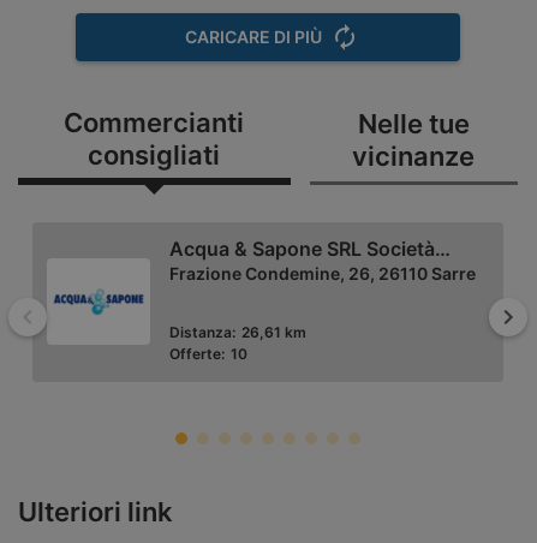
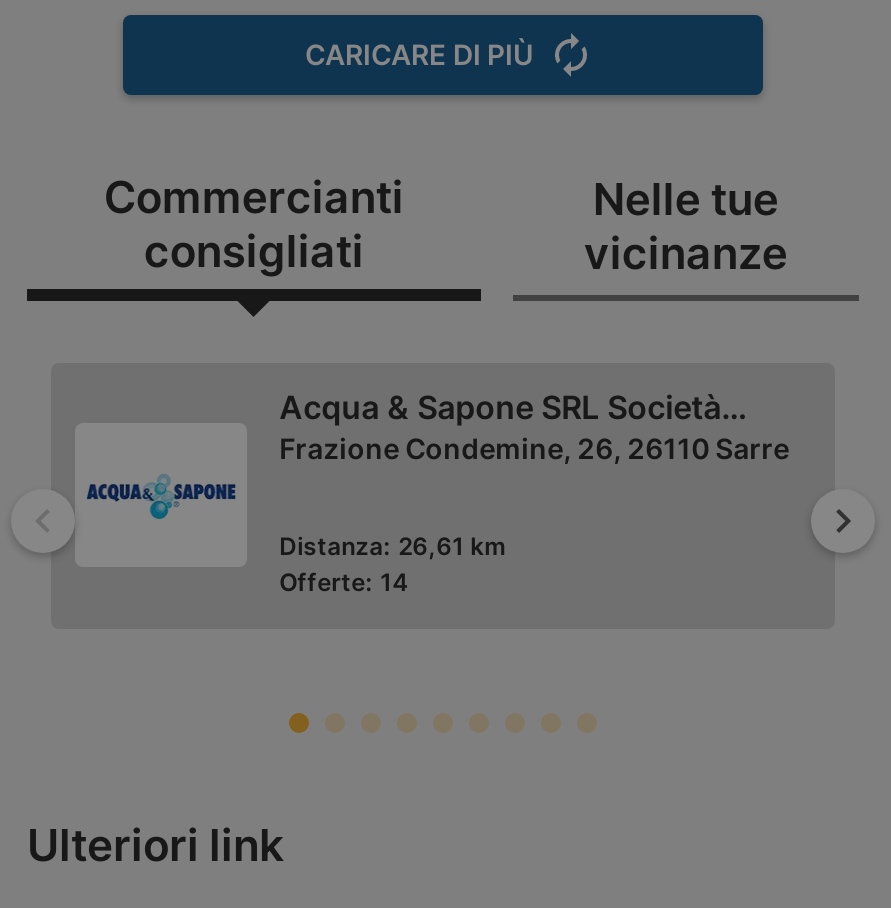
- Offerte: 10
+ Offerte: 14
